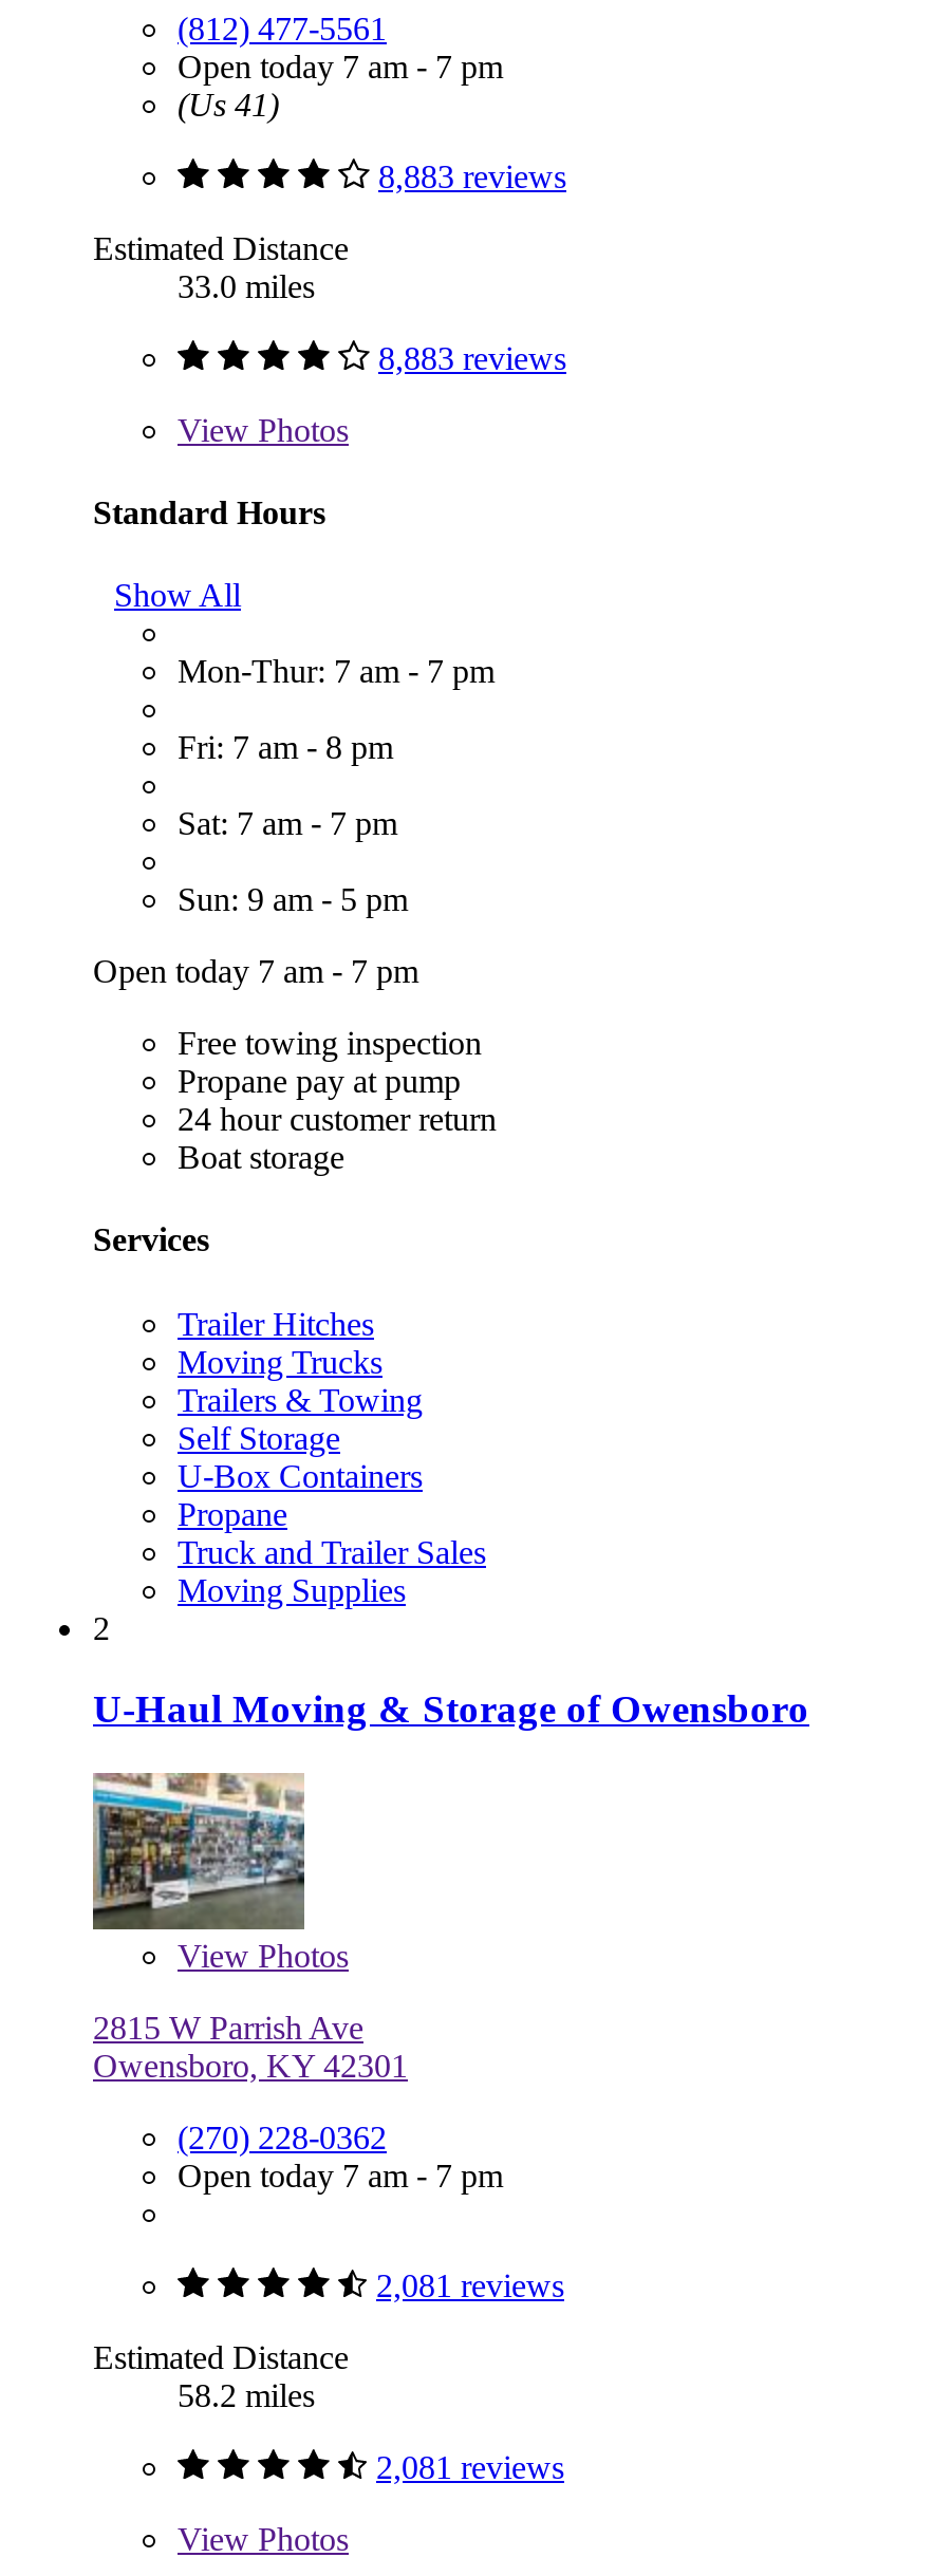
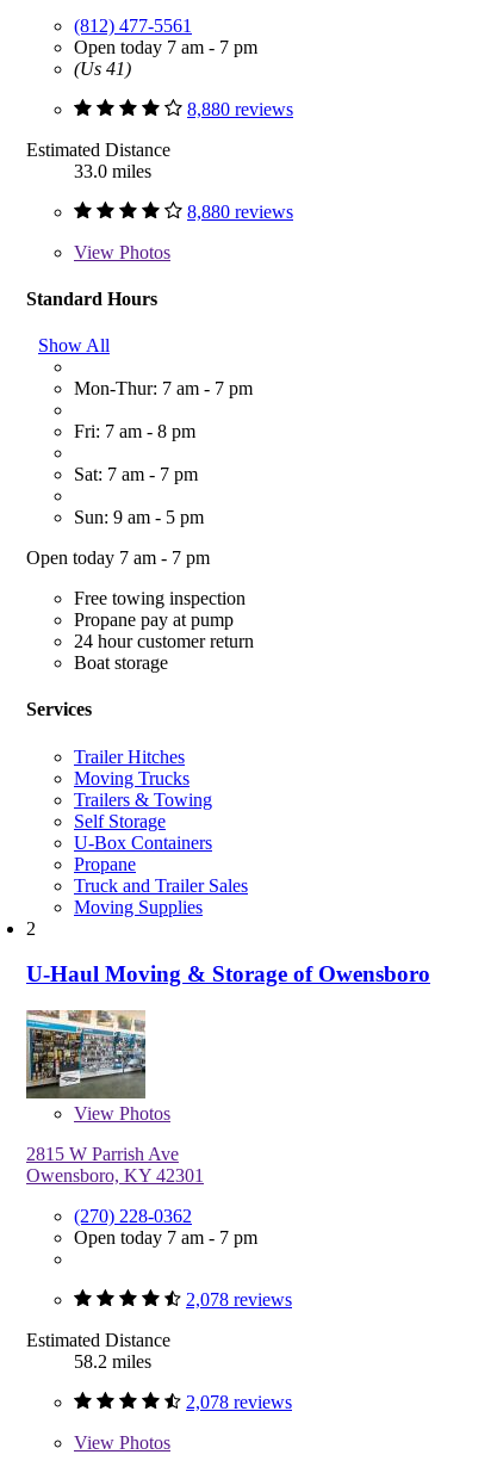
- 8,883 reviews
+ 8,880 reviews

- 8,883 reviews
+ 8,880 reviews

- 2,081 reviews
+ 2,078 reviews

- 2,081 reviews
+ 2,078 reviews
